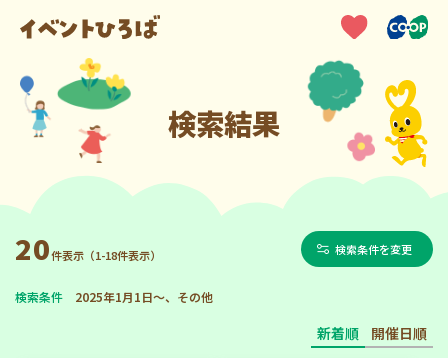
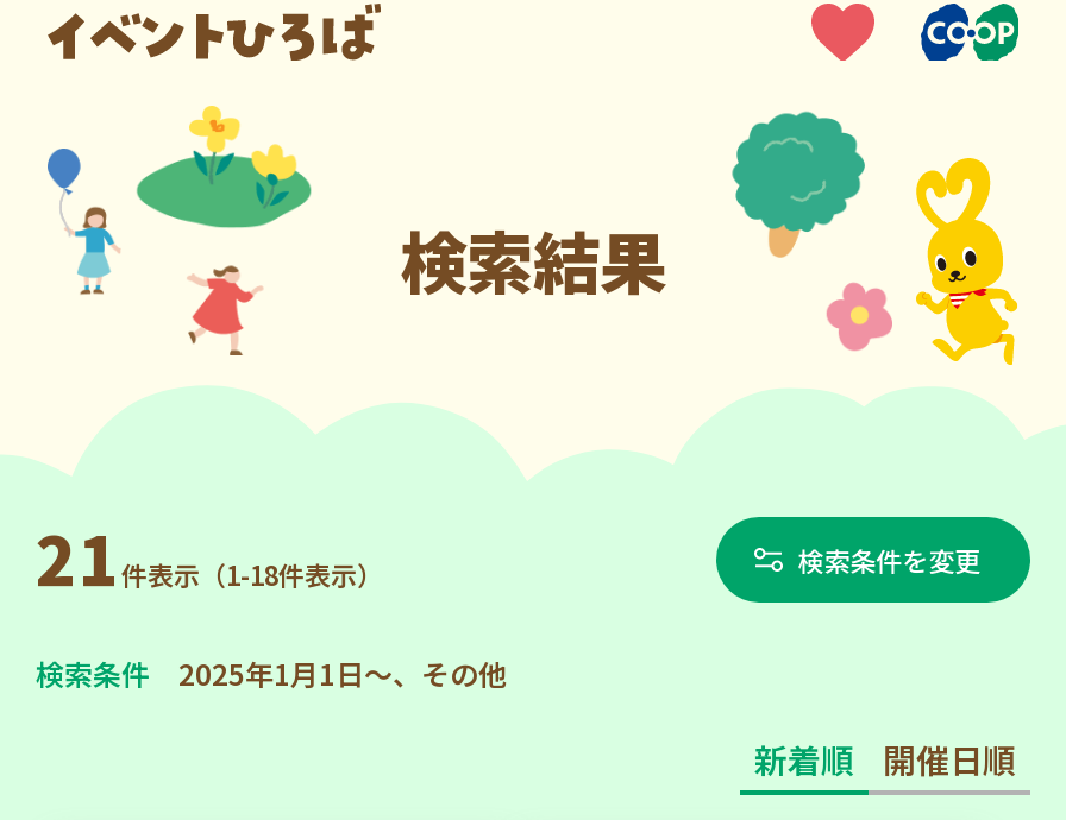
- 20件表示（1-18件表示）
+ 21件表示（1-18件表示）
